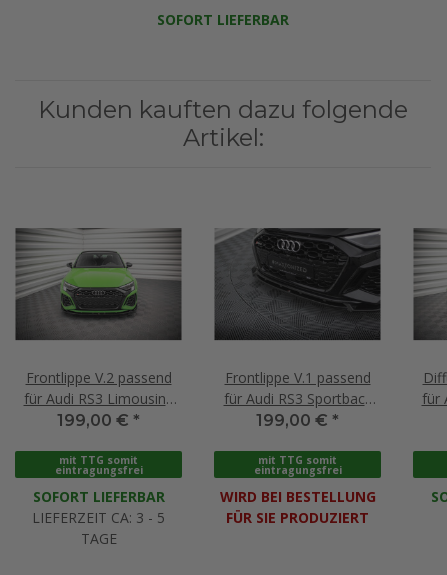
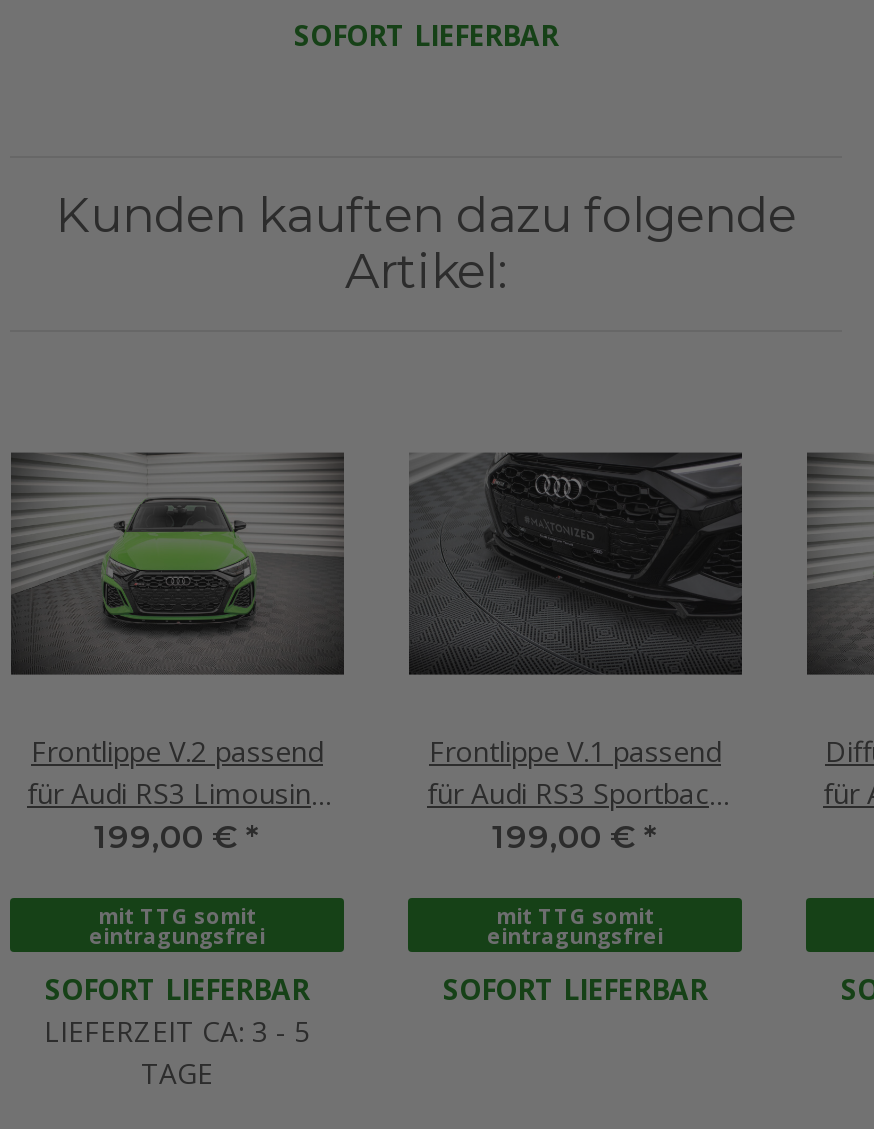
- WIRD BEI BESTELLUNG
- FÜR SIE PRODUZIERT
+ SOFORT LIEFERBAR
